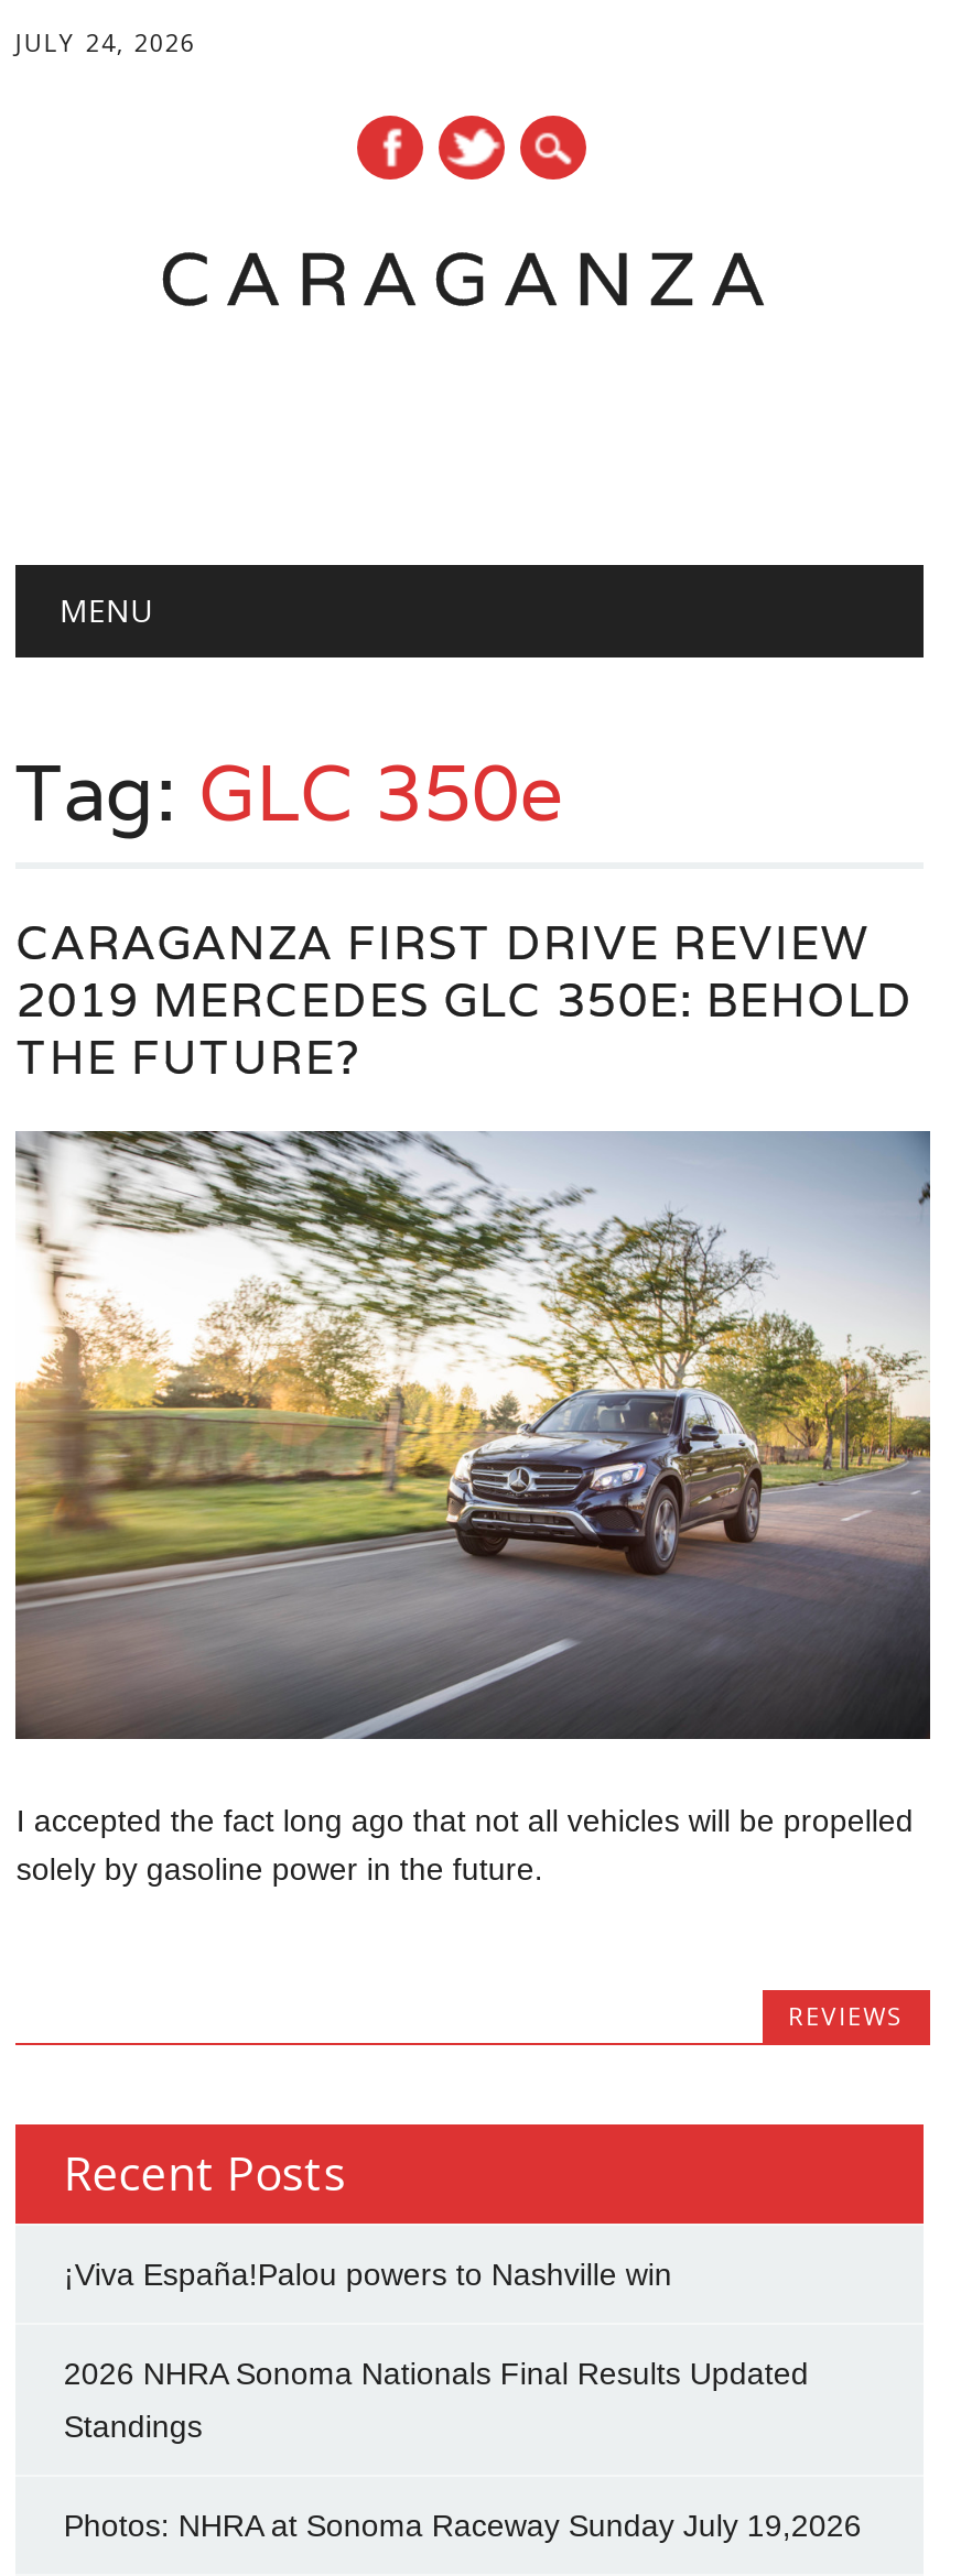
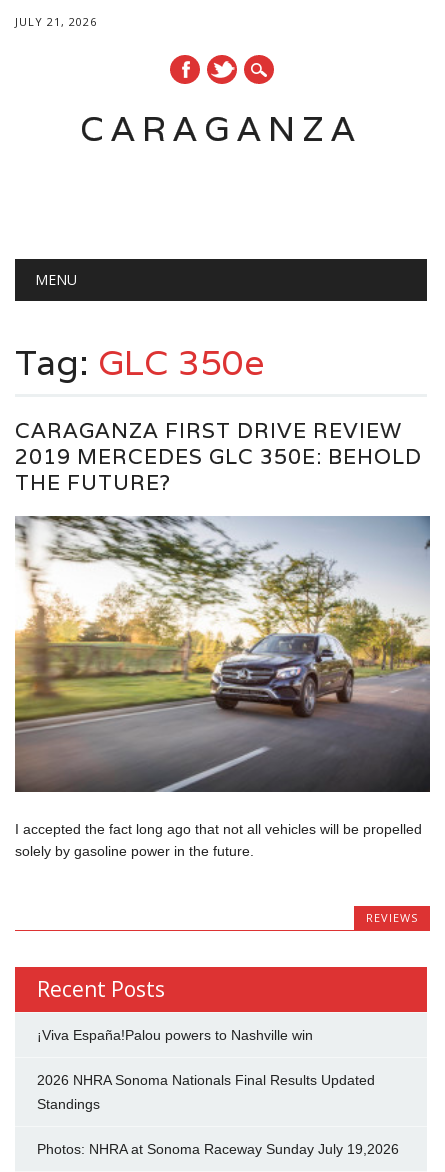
- JULY 24, 2026
+ JULY 21, 2026
